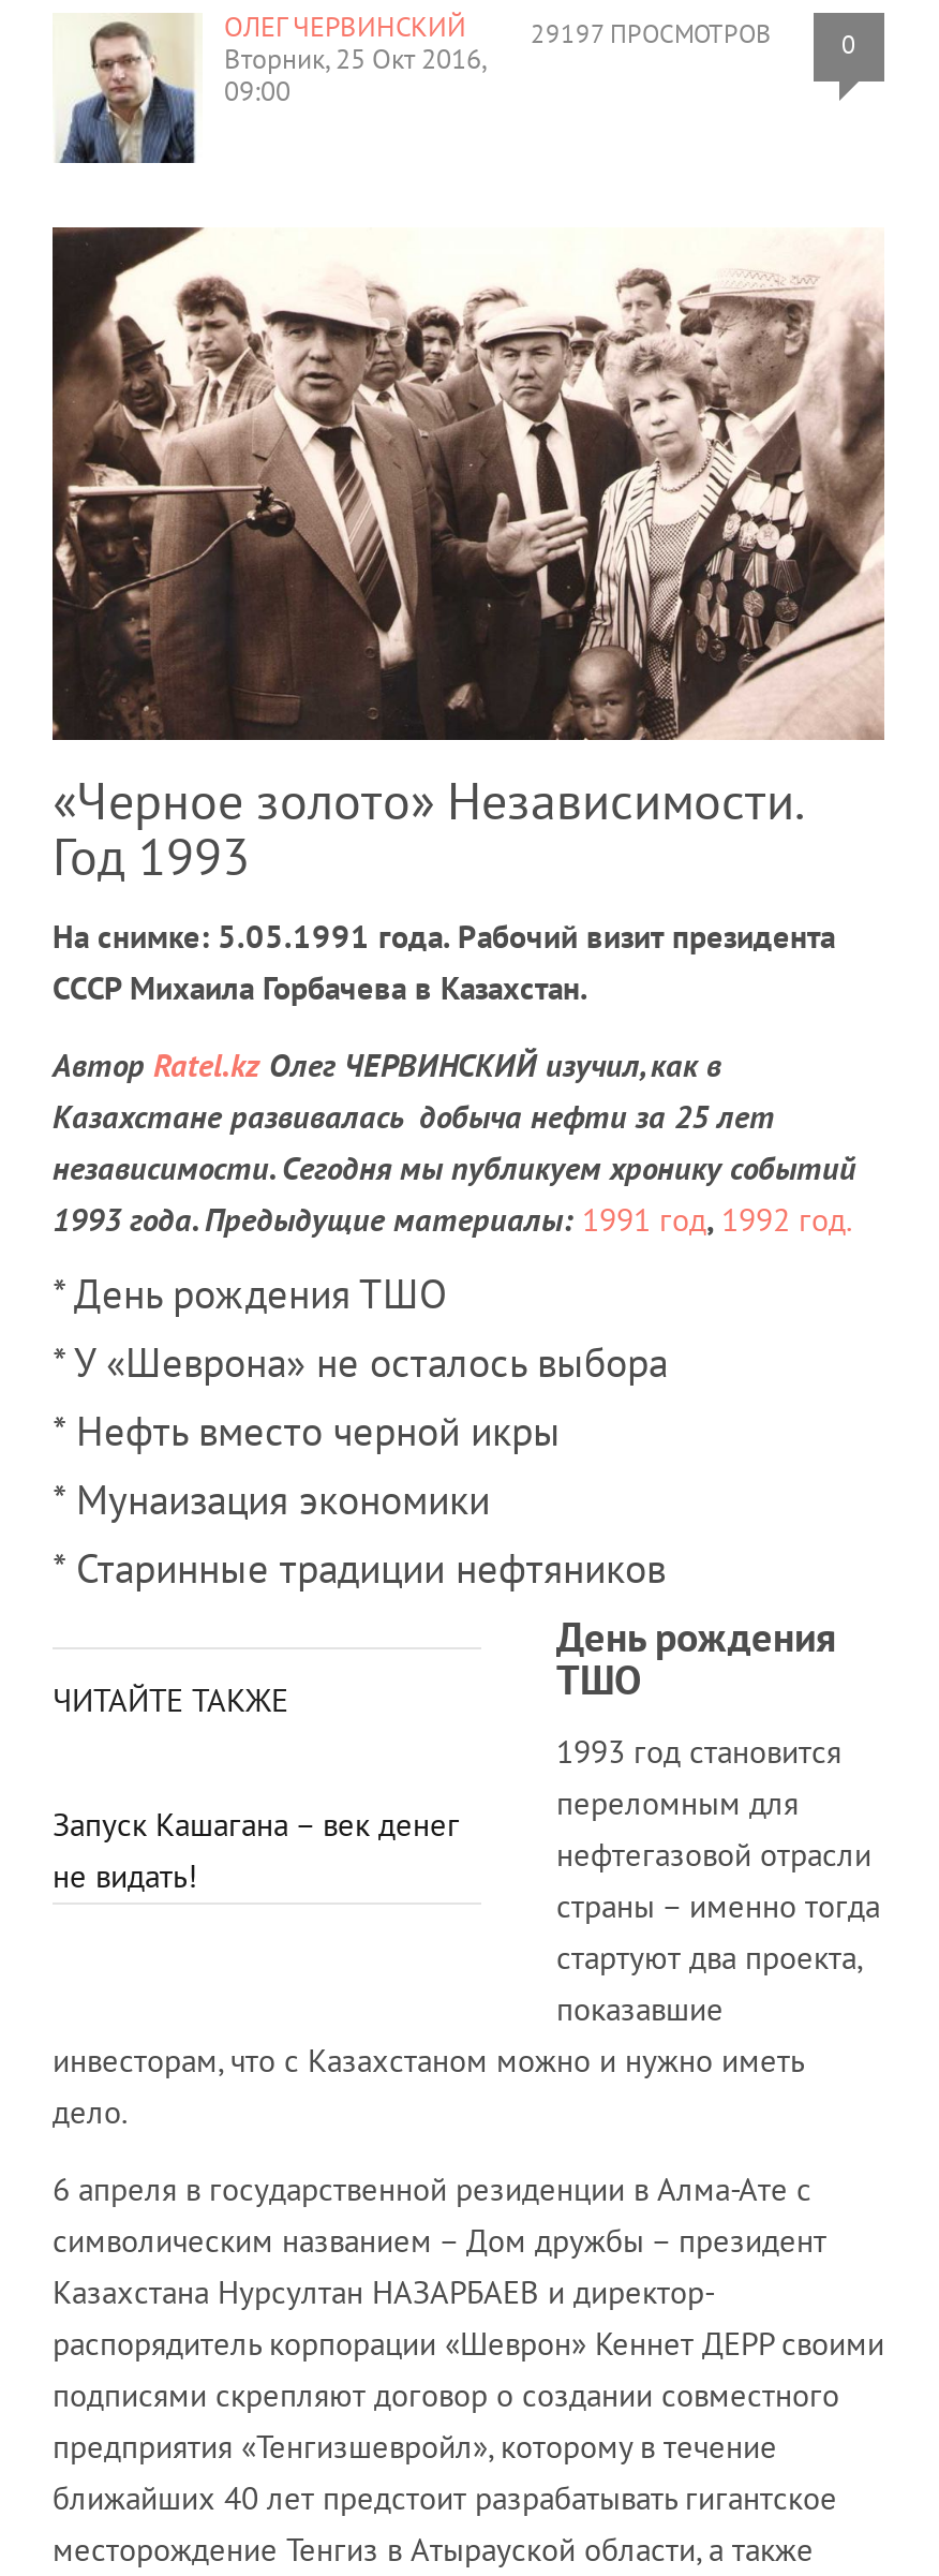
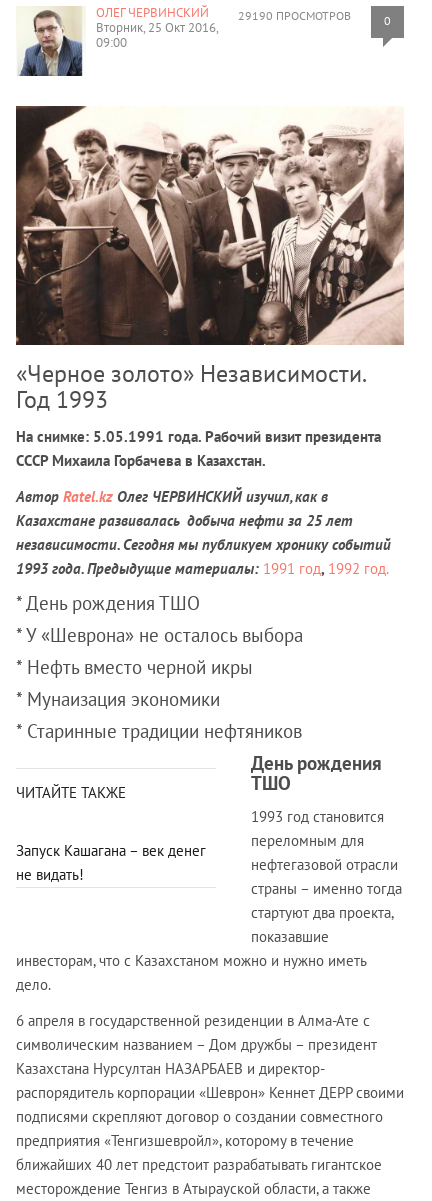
- ОЛЕГ ЧЕРВИНСКИЙ 29197 ПРОСМОТРОВ
+ ОЛЕГ ЧЕРВИНСКИЙ 29190 ПРОСМОТРОВ
